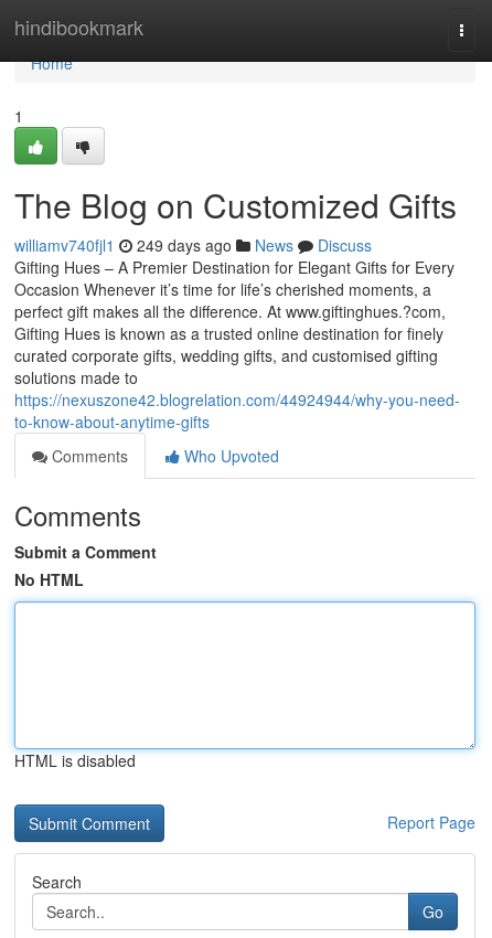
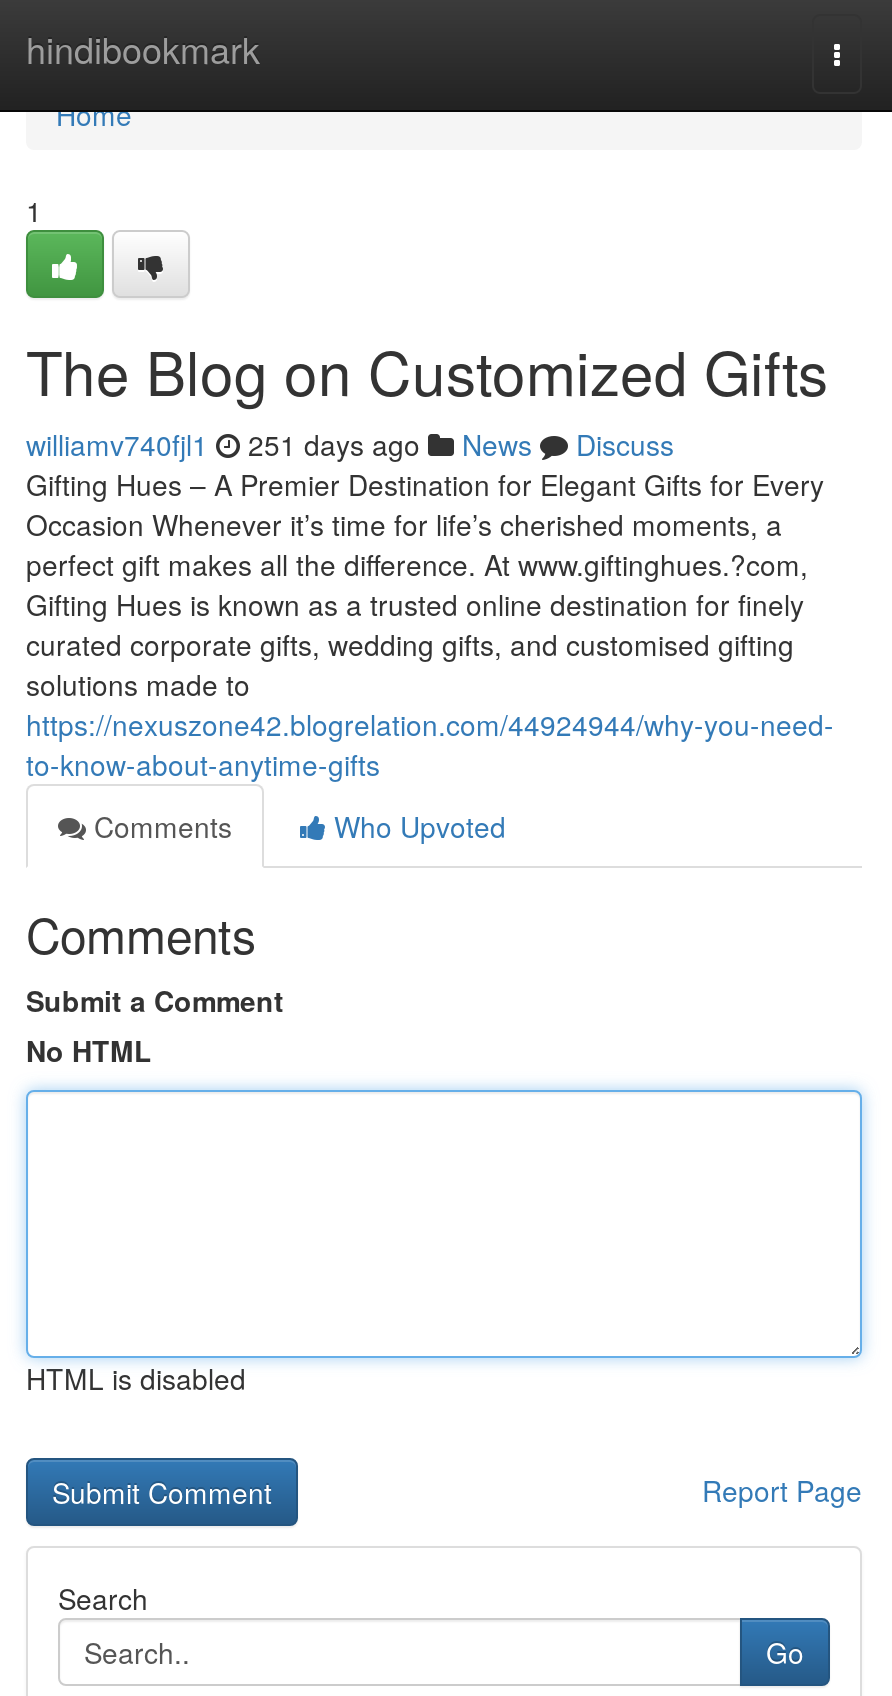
- williamv740fjl1 249 days ago News Discuss
+ williamv740fjl1 251 days ago News Discuss
